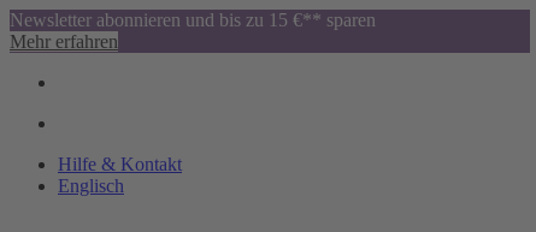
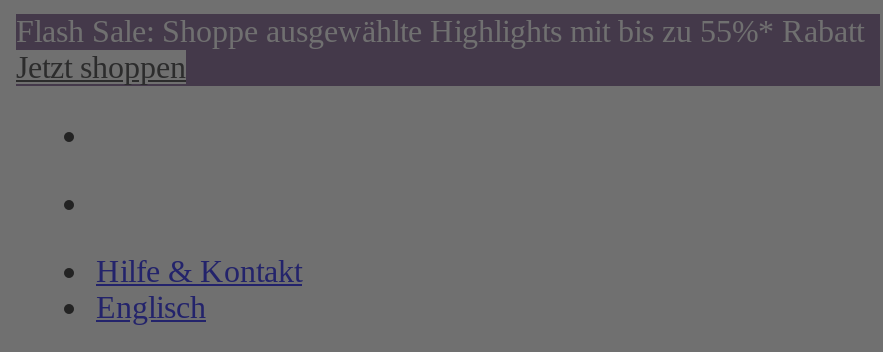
- Newsletter abonnieren und bis zu 15 €** sparen
- Mehr erfahren
+ Flash Sale: Shoppe ausgewählte Highlights mit bis zu 55%* Rabatt
+ Jetzt shoppen
